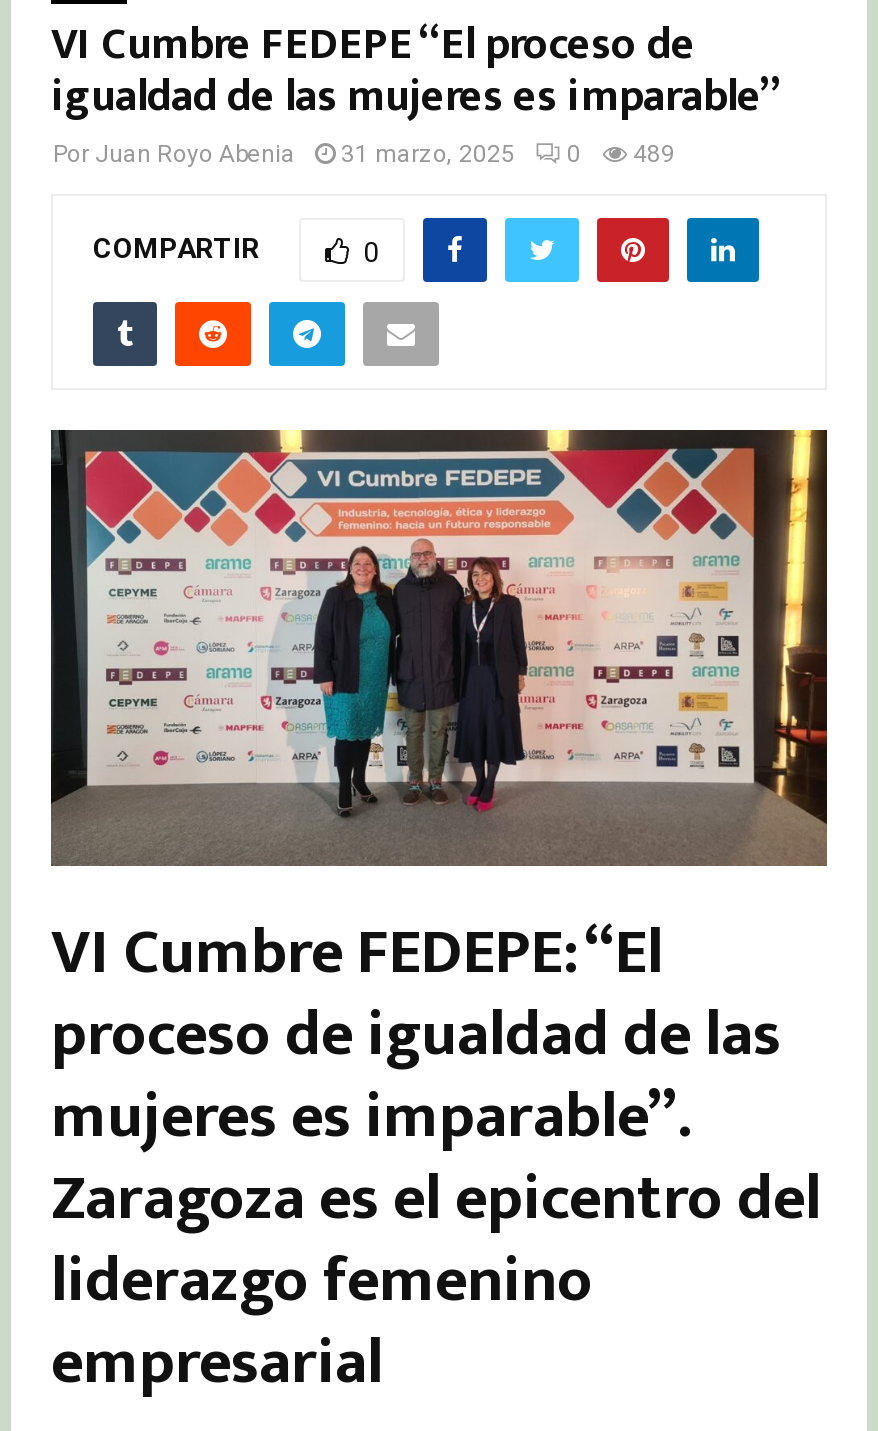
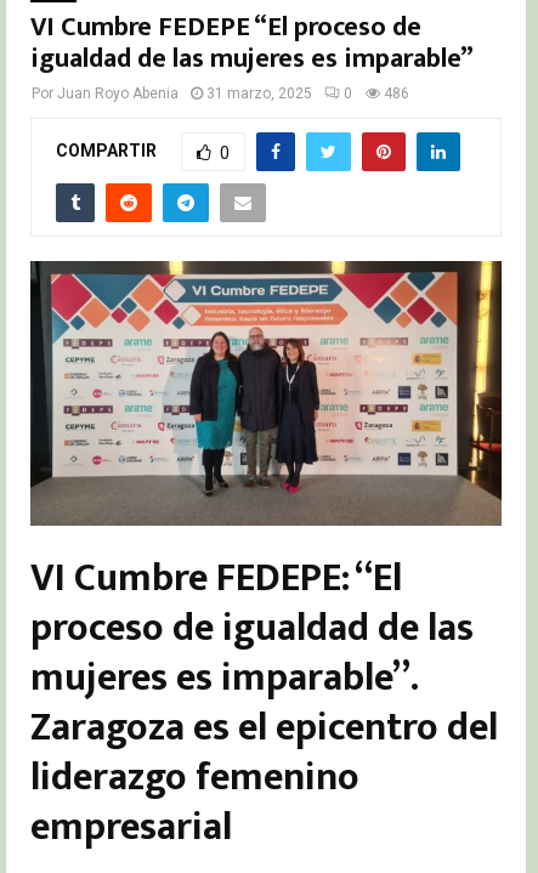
- Por Juan Royo Abenia 31 marzo, 2025 0 489
+ Por Juan Royo Abenia 31 marzo, 2025 0 486
